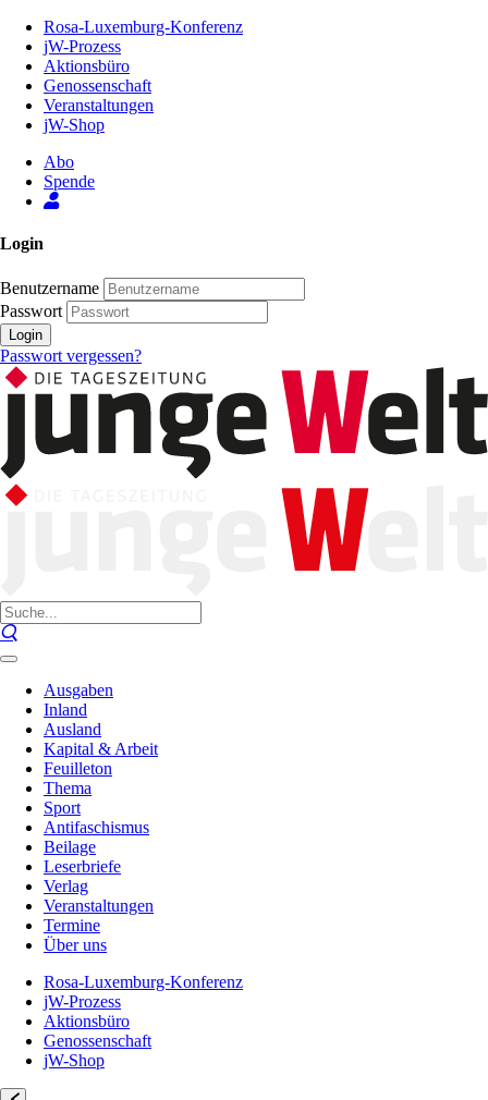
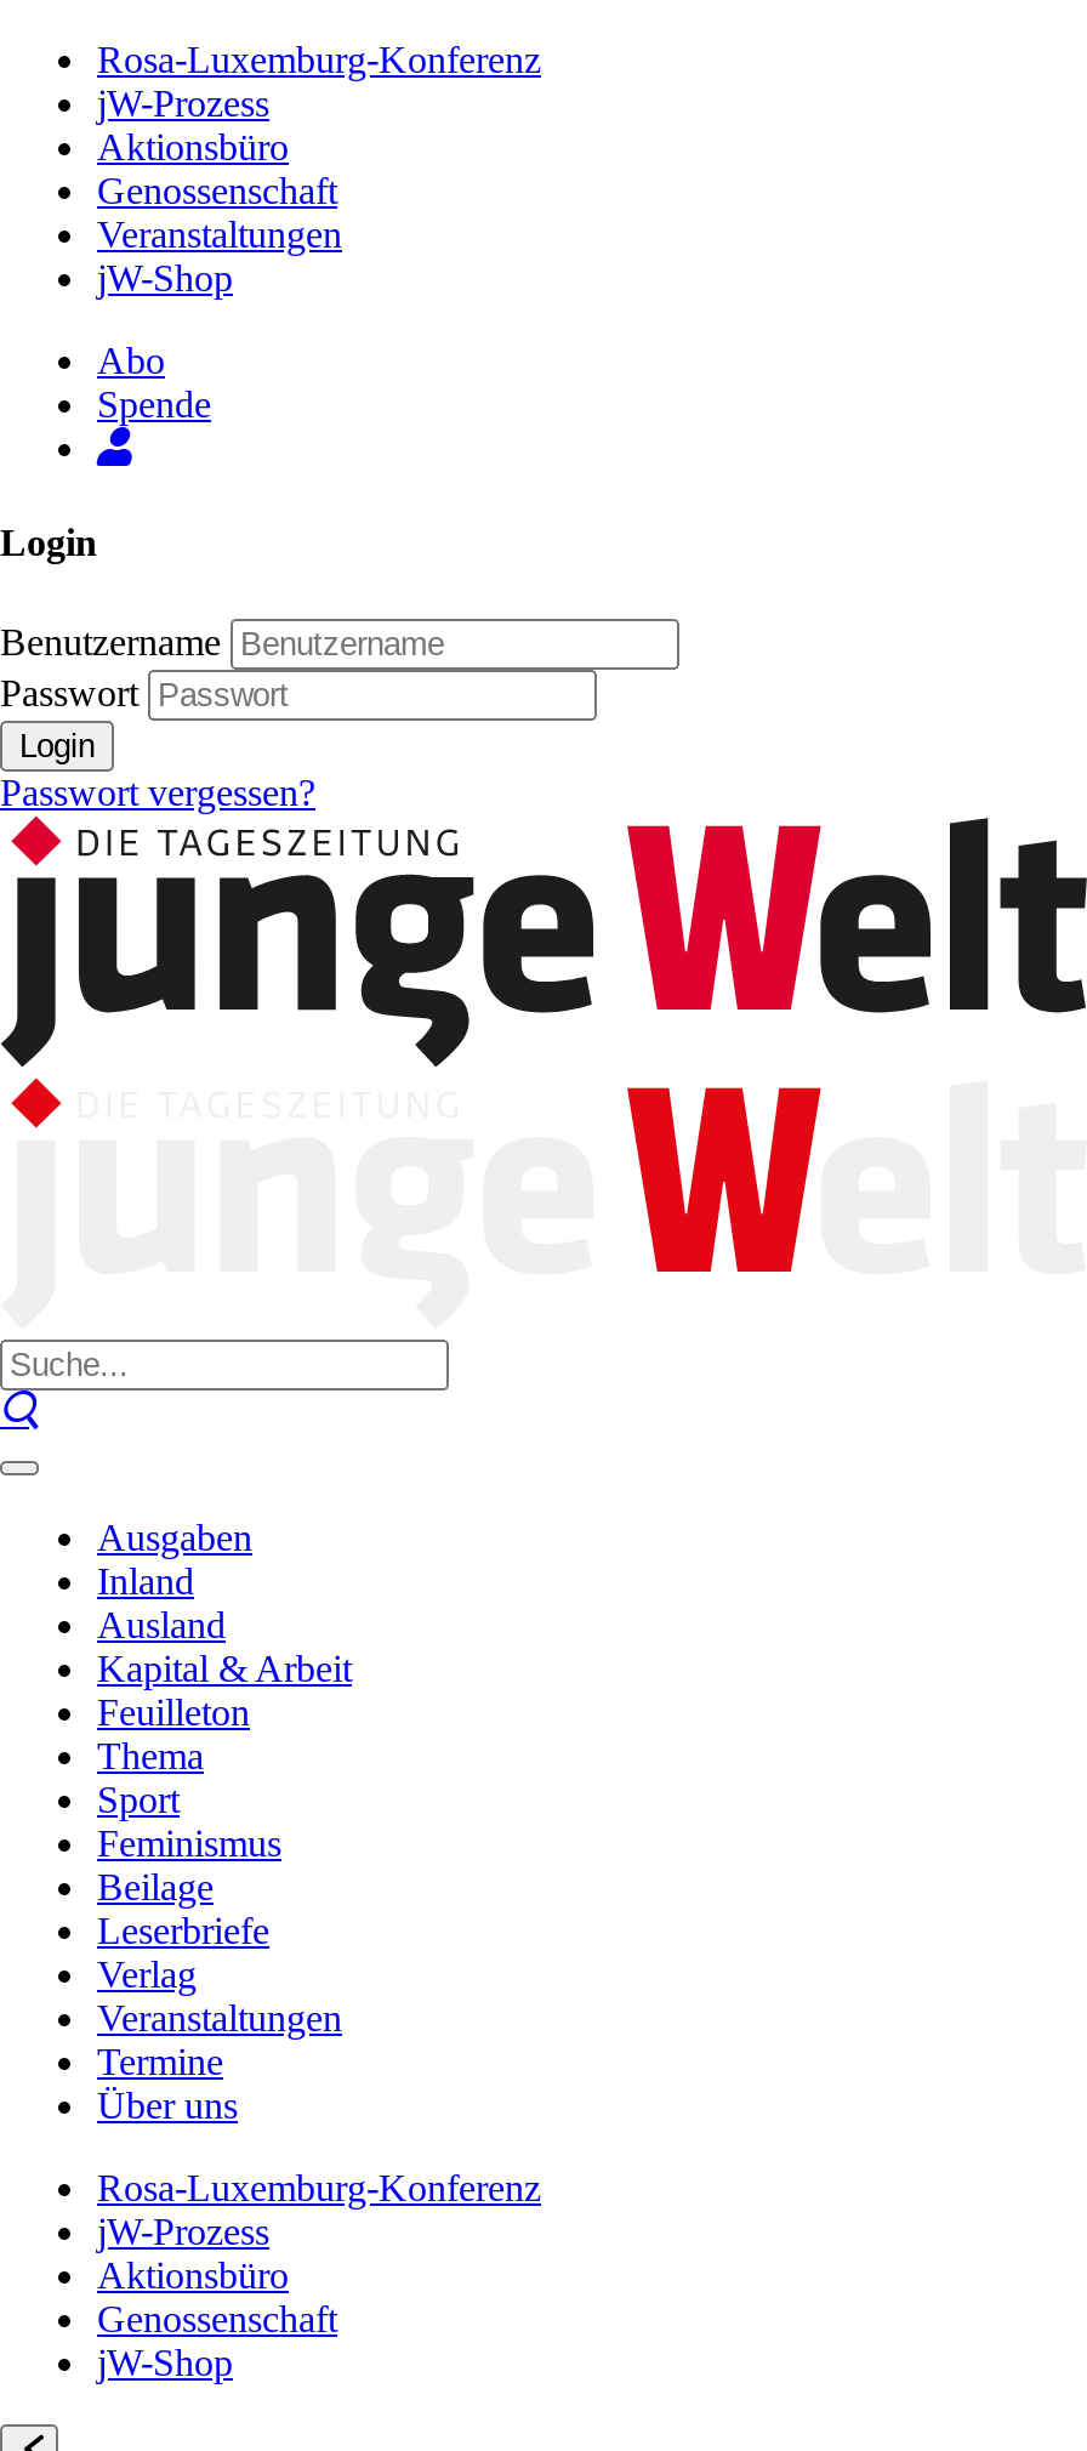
- Antifaschismus
+ Feminismus
